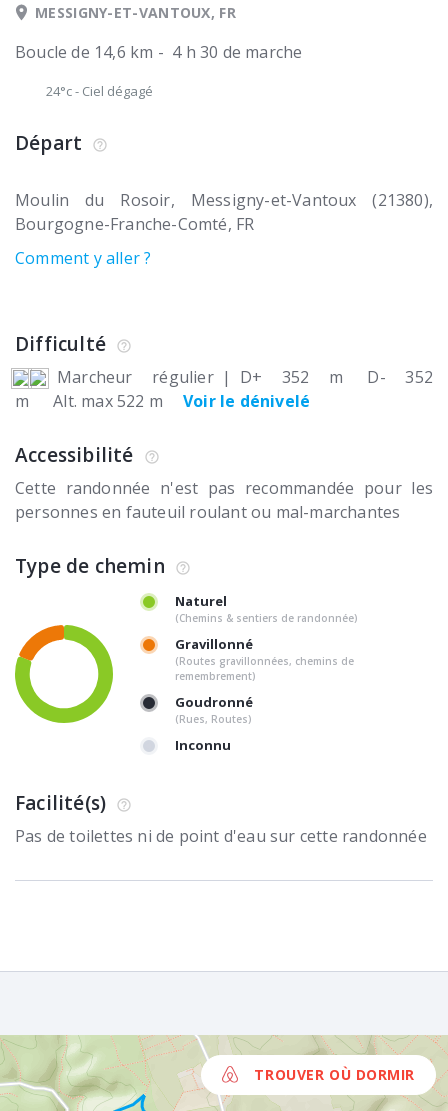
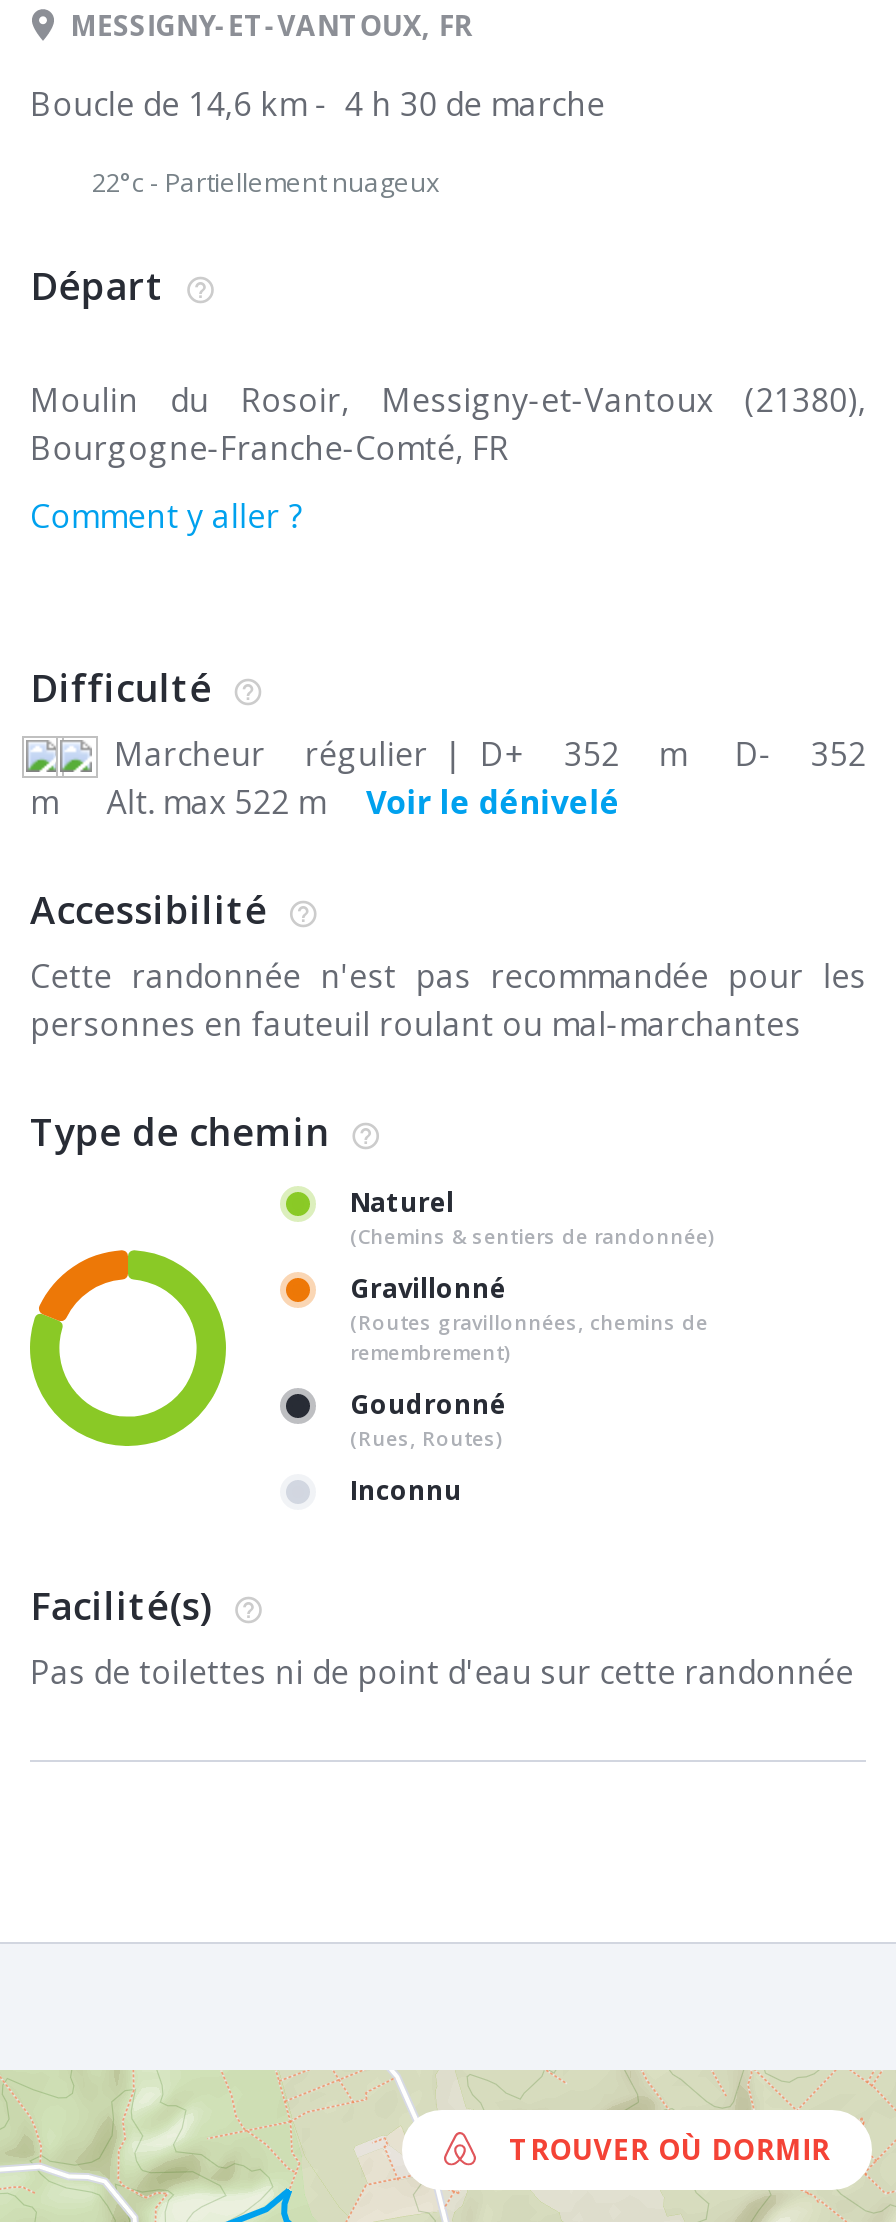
- 24°c - Ciel dégagé
+ 22°c - Partiellement nuageux
